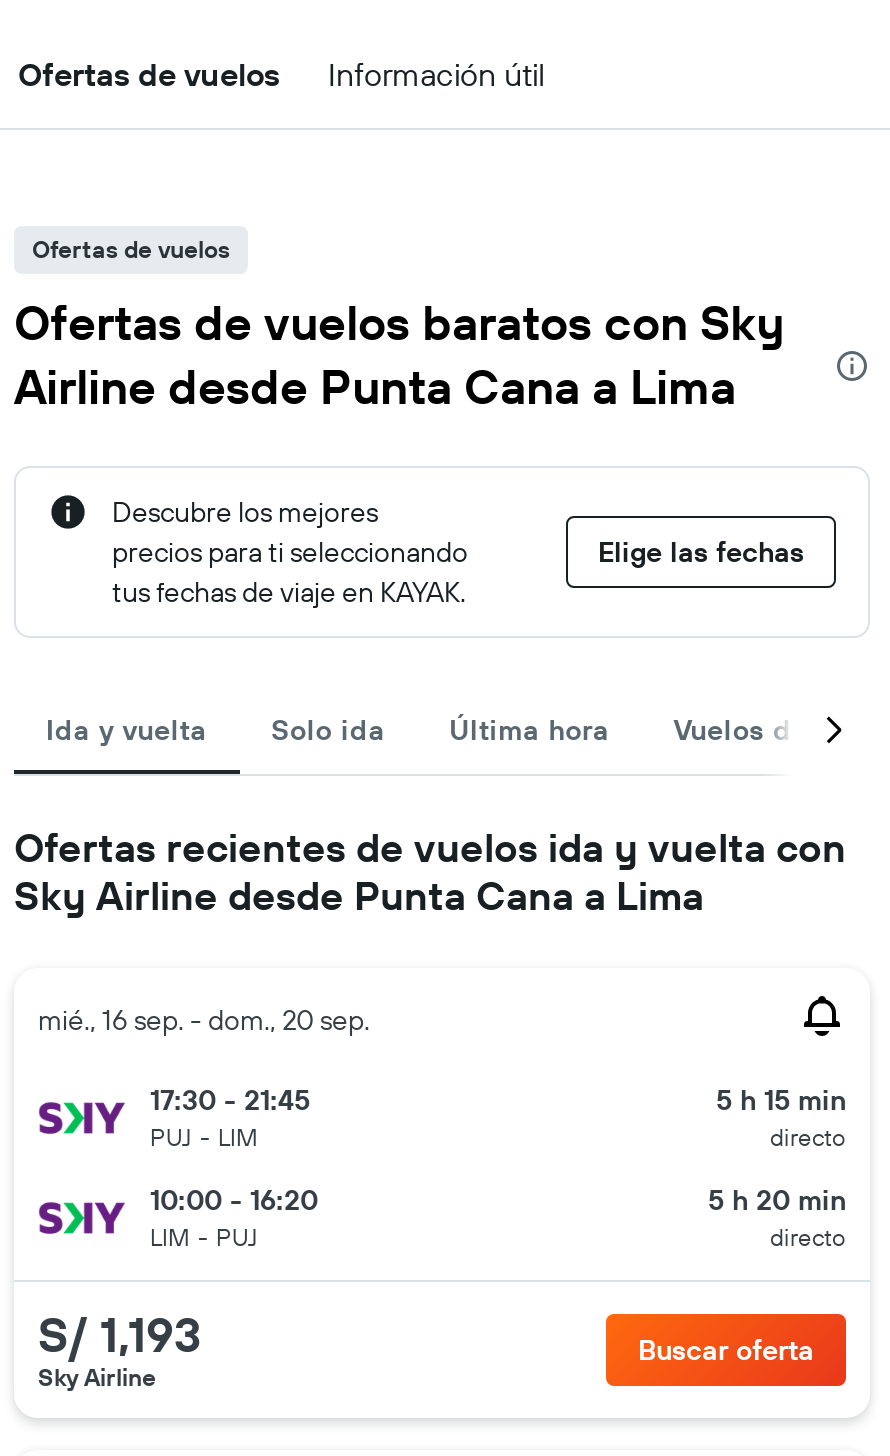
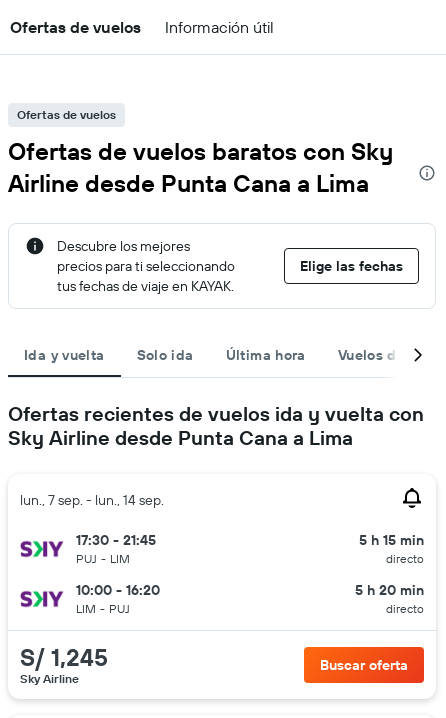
- mié., 16 sep. - dom., 20 sep.
+ lun., 7 sep. - lun., 14 sep.

- S/ 1,193
+ S/ 1,245
